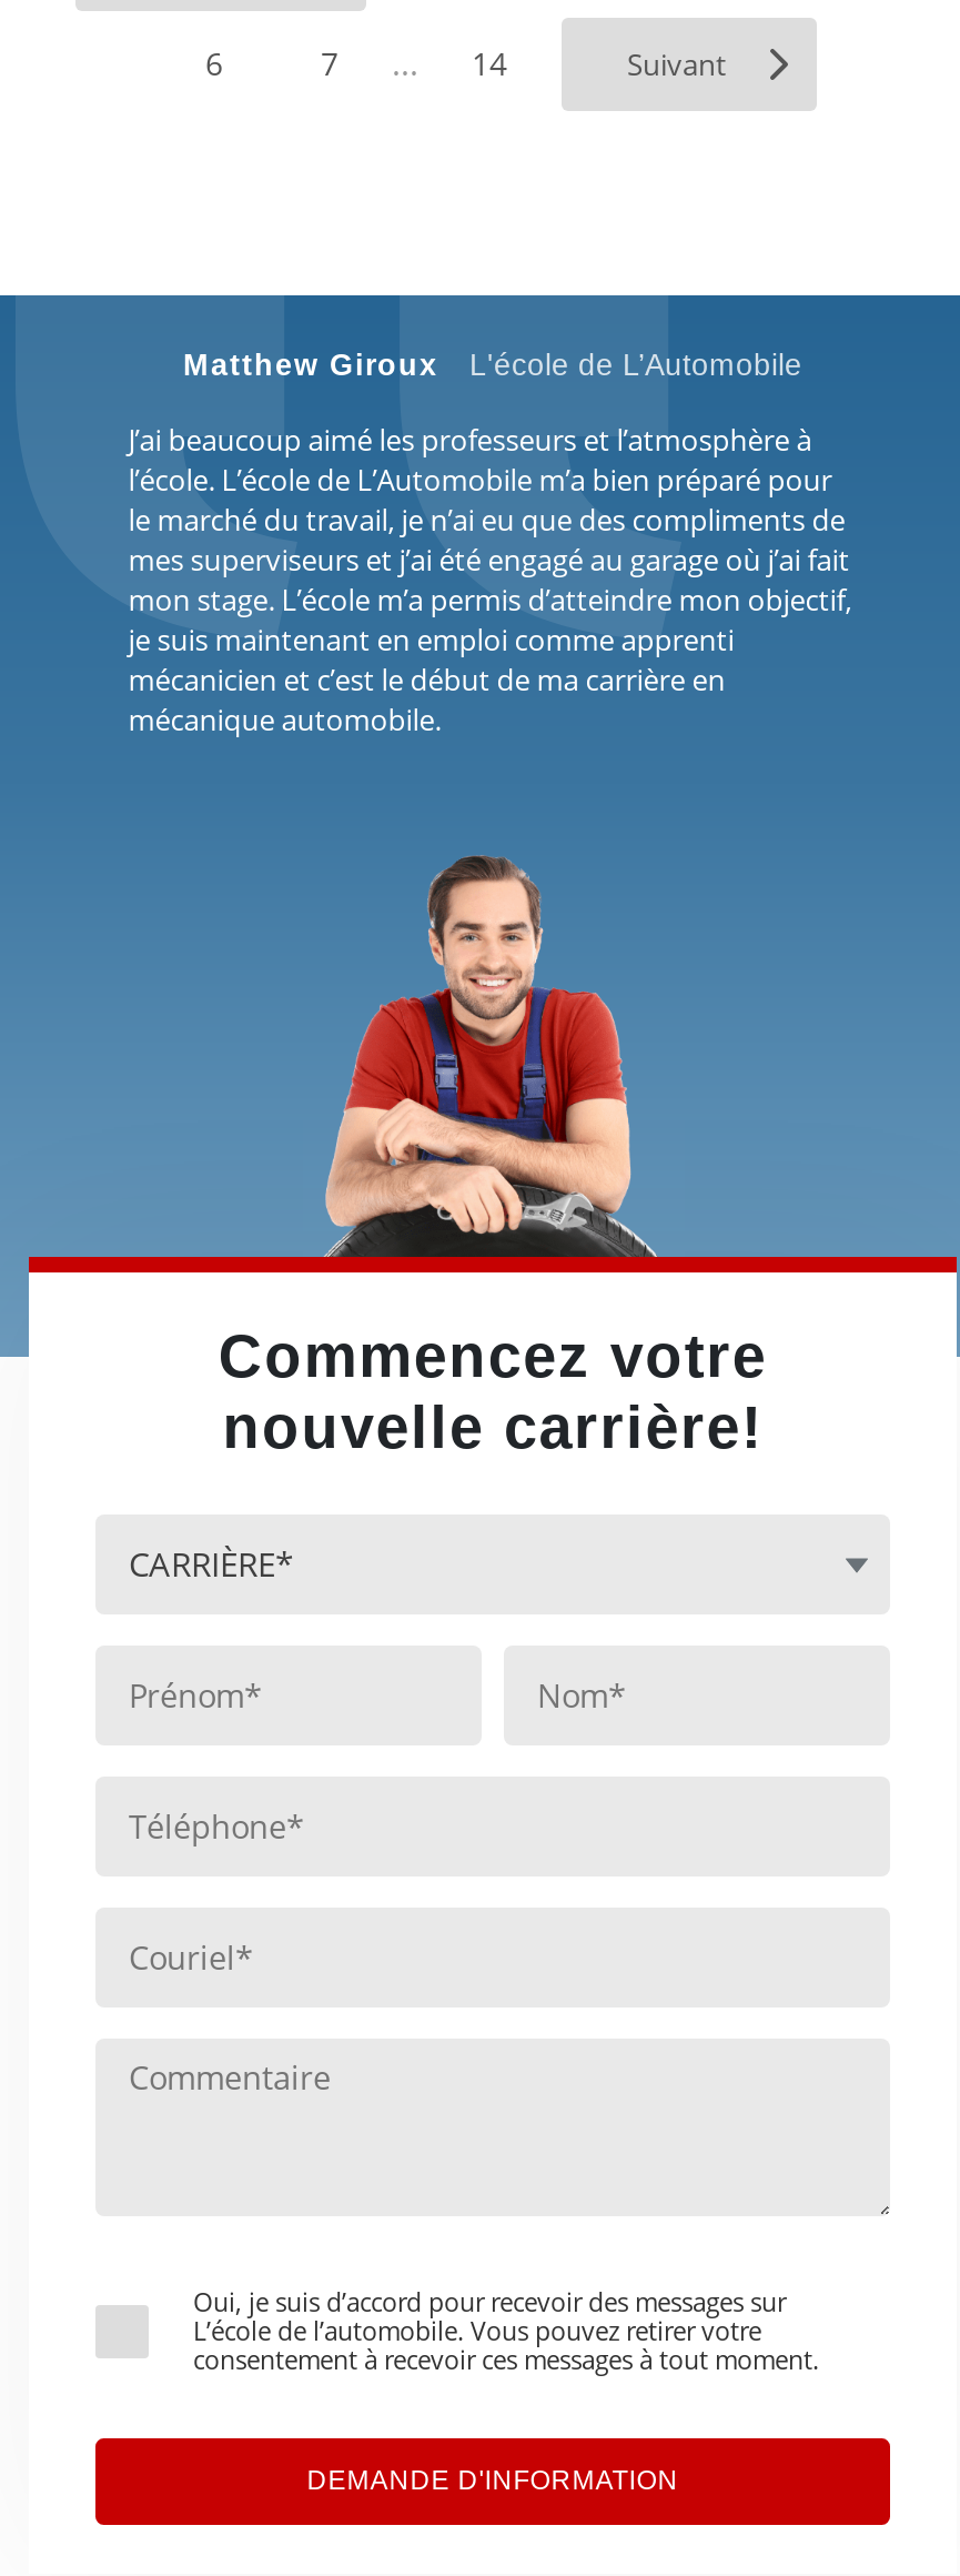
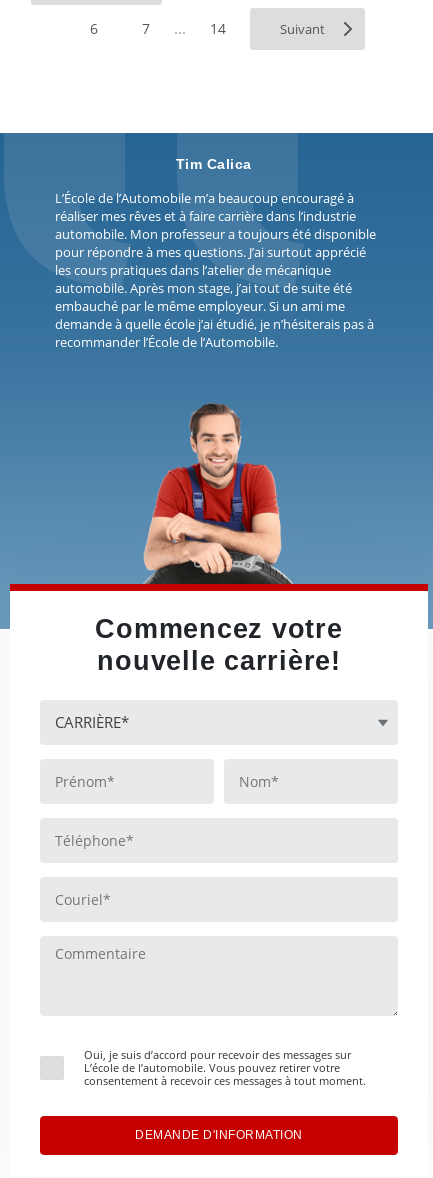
- Matthew Giroux
- L'école de L’Automobile
+ Tim Calica

- J’ai beaucoup aimé les professeurs et l’atmosphère à
- l’école. L’école de L’Automobile m’a bien préparé pour
- le marché du travail, je n’ai eu que des compliments de
- mes superviseurs et j’ai été engagé au garage où j’ai fait
- mon stage. L’école m’a permis d’atteindre mon objectif,
- je suis maintenant en emploi comme apprenti
- mécanicien et c’est le début de ma carrière en
- mécanique automobile.
+ L’École de l’Automobile m’a beaucoup encouragé à
+ réaliser mes rêves et à faire carrière dans l’industrie
+ automobile. Mon professeur a toujours été disponible
+ pour répondre à mes questions. J’ai surtout apprécié
+ les cours pratiques dans l’atelier de mécanique
+ automobile. Après mon stage, j’ai tout de suite été
+ embauché par le même employeur. Si un ami me
+ demande à quelle école j’ai étudié, je n’hésiterais pas à
+ recommander l’École de l’Automobile.
